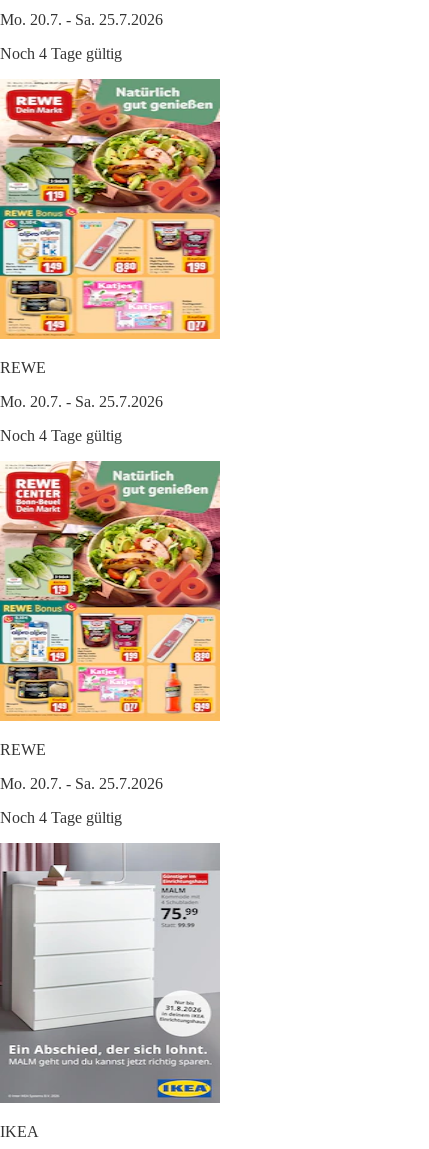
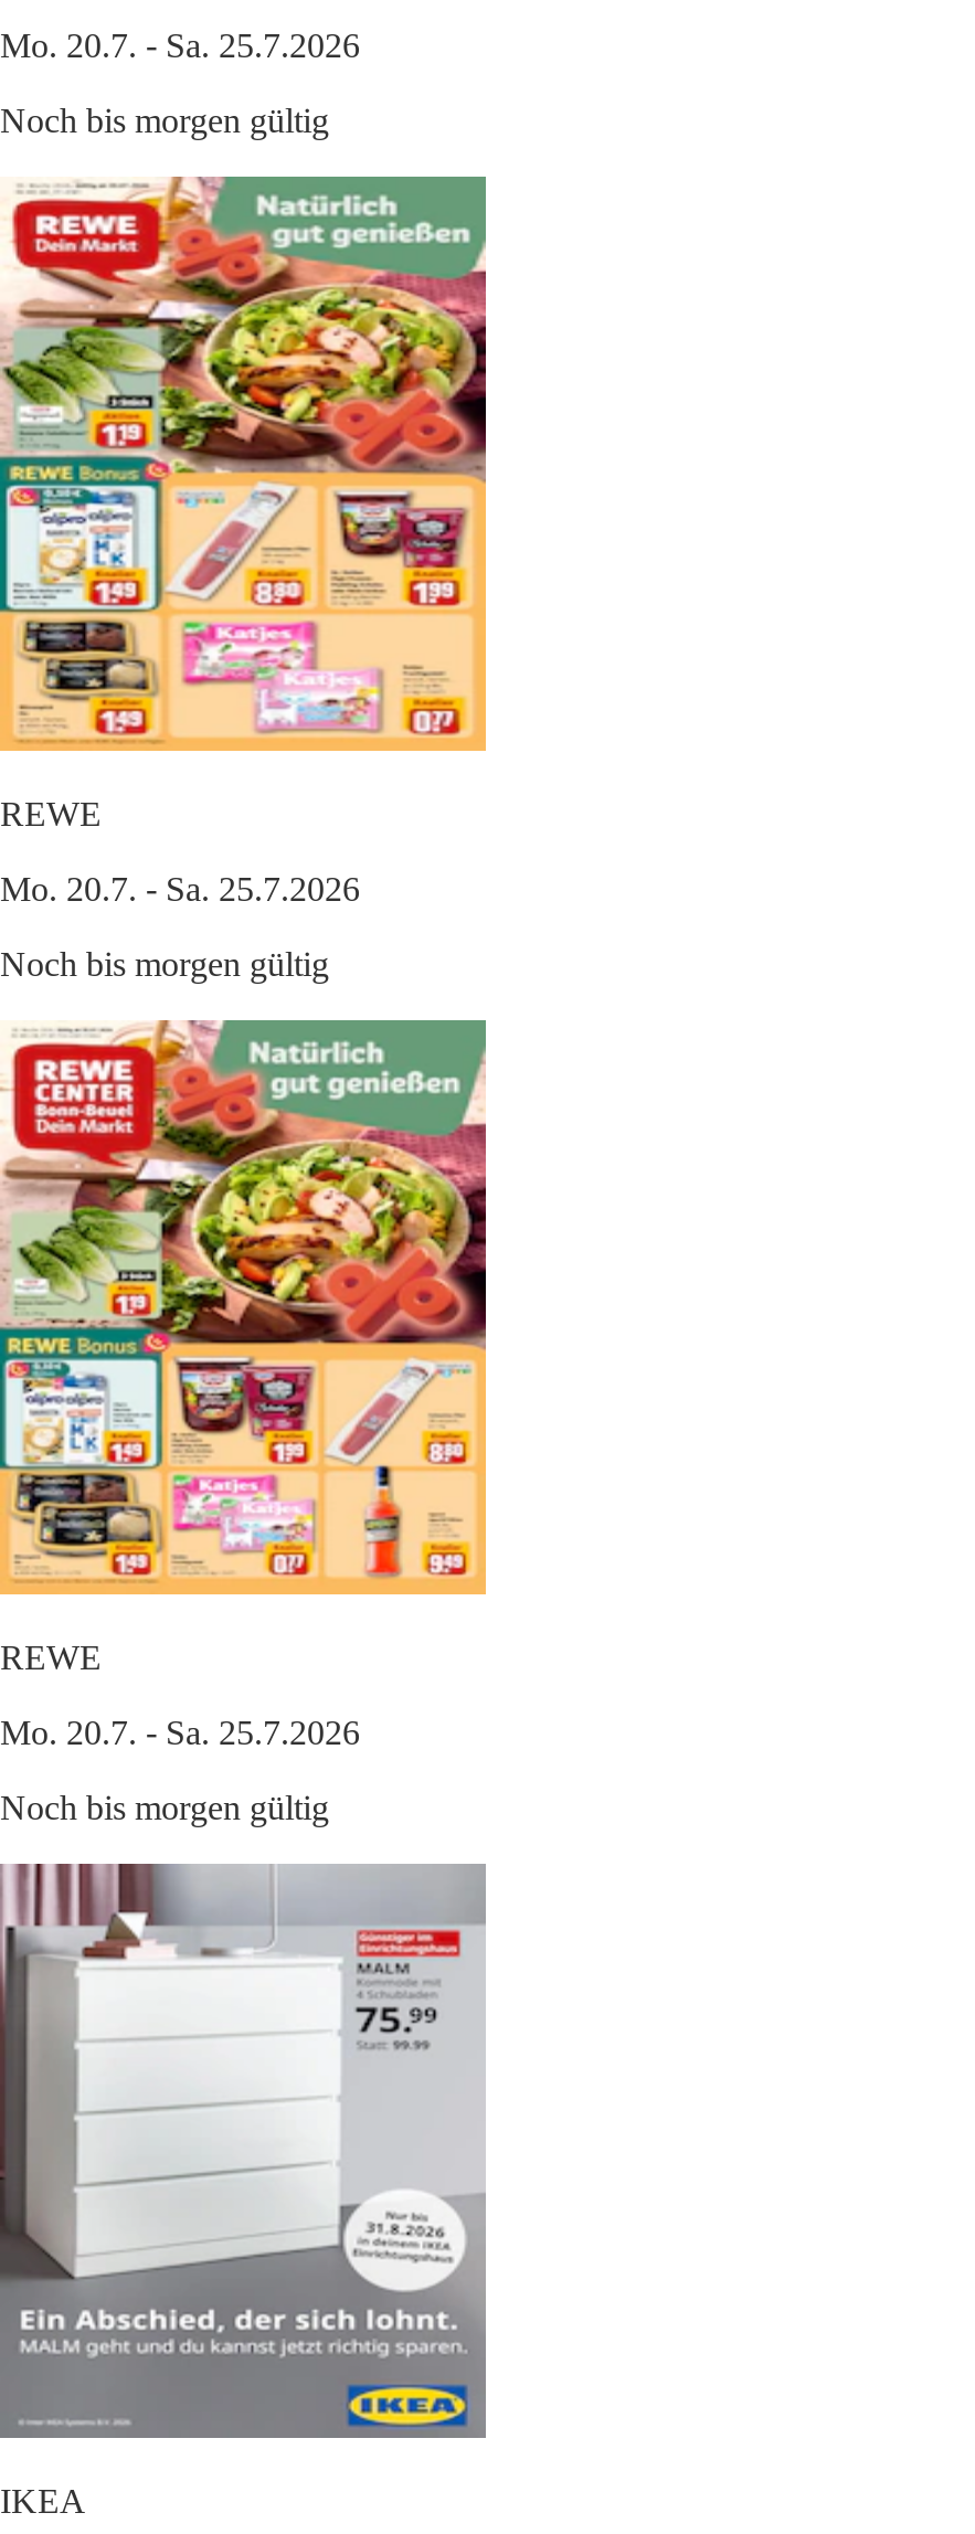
- Noch 4 Tage gültig
+ Noch bis morgen gültig

- Noch 4 Tage gültig
+ Noch bis morgen gültig

- Noch 4 Tage gültig
+ Noch bis morgen gültig
